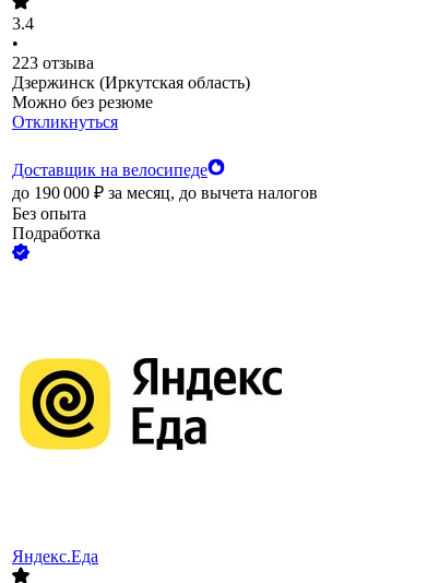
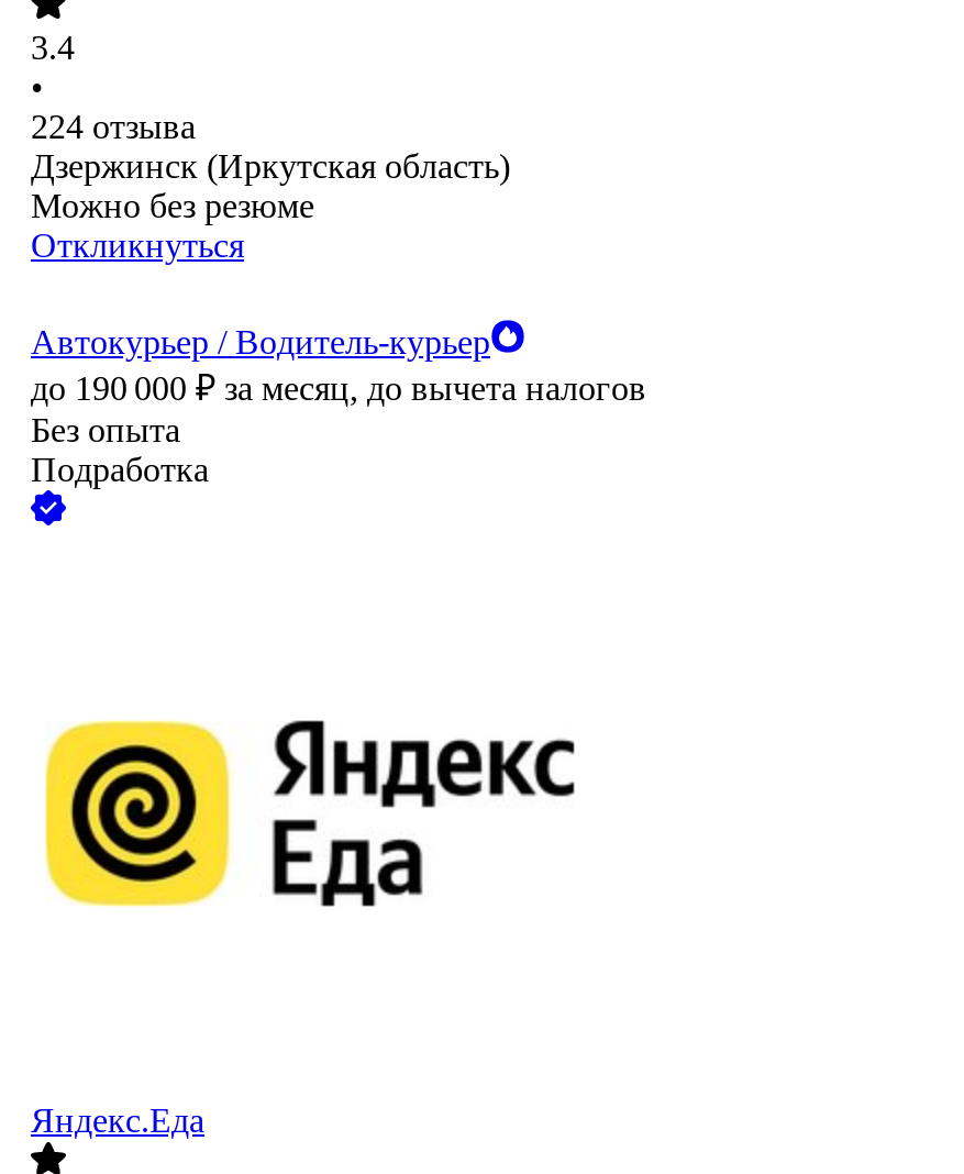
- 223 отзыва
+ 224 отзыва

- Доставщик на велосипеде
+ Автокурьер / Водитель-курьер
